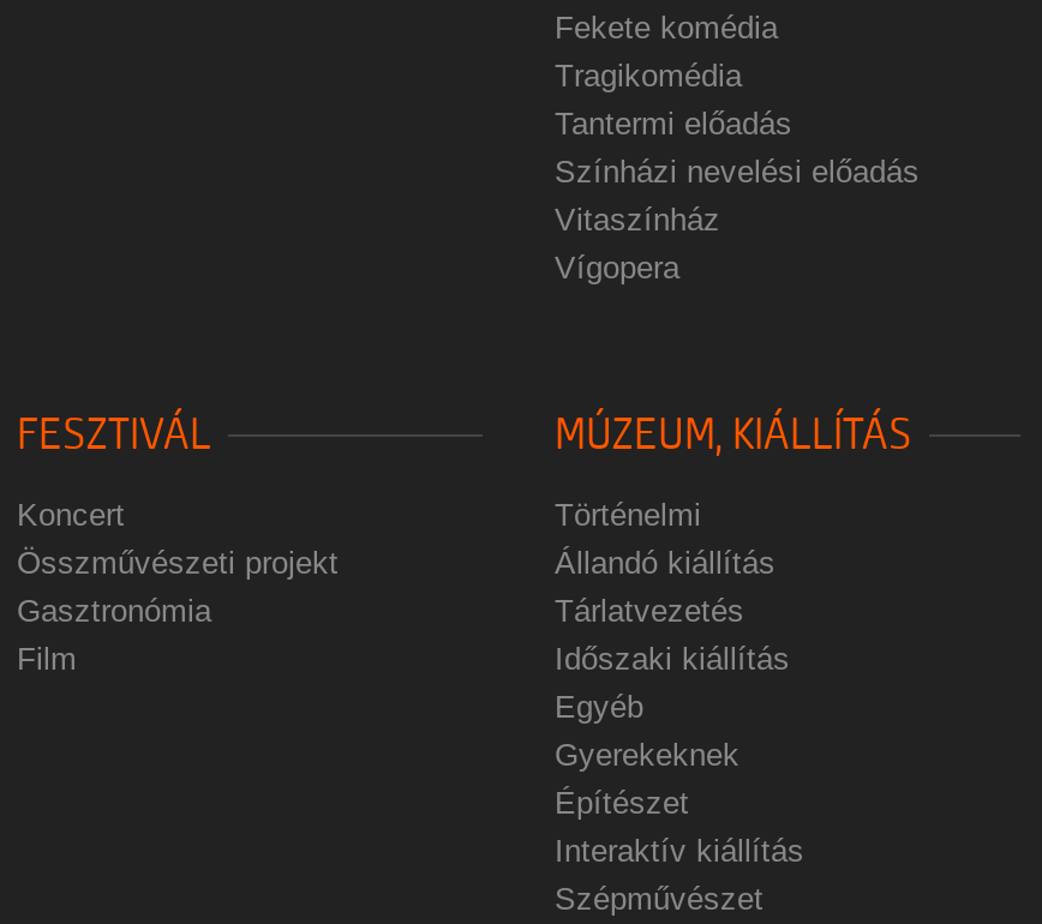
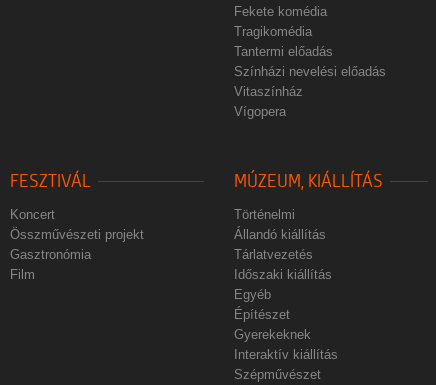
moved down: Gyerekeknek

moved up: Építészet
